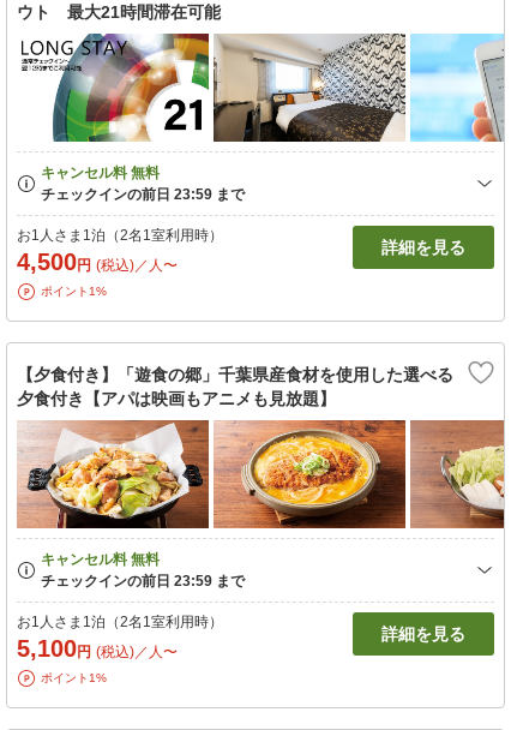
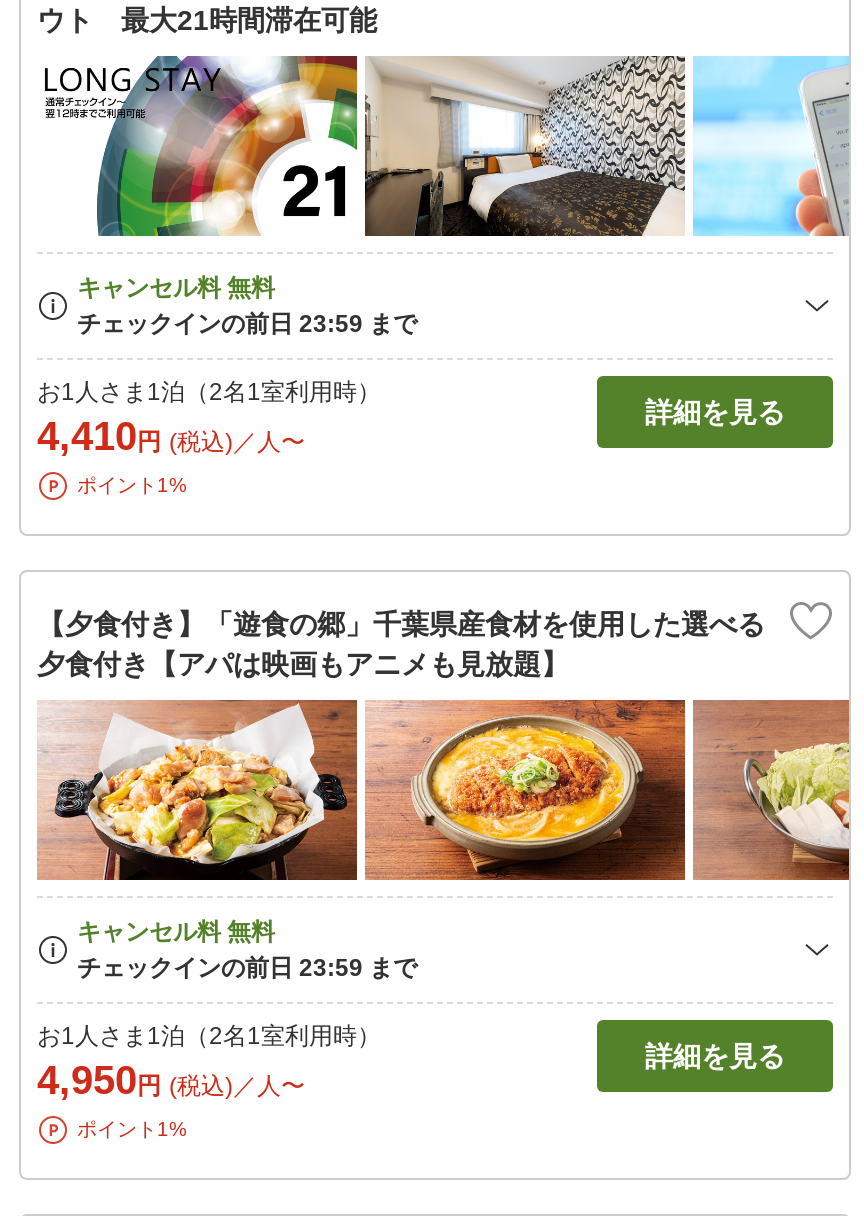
- 4,500円 (税込)／人〜
+ 4,410円 (税込)／人〜

- 5,100円 (税込)／人〜
+ 4,950円 (税込)／人〜
